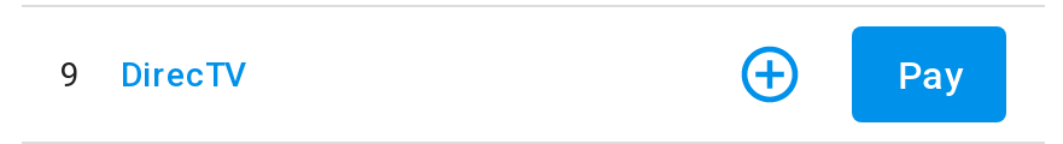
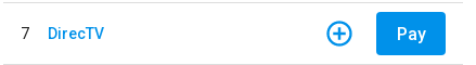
- 9 DirecTV
+ 7 DirecTV
